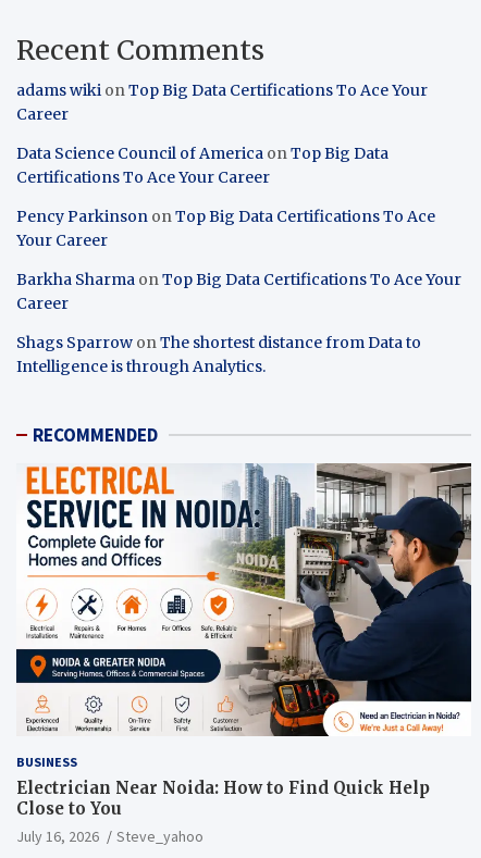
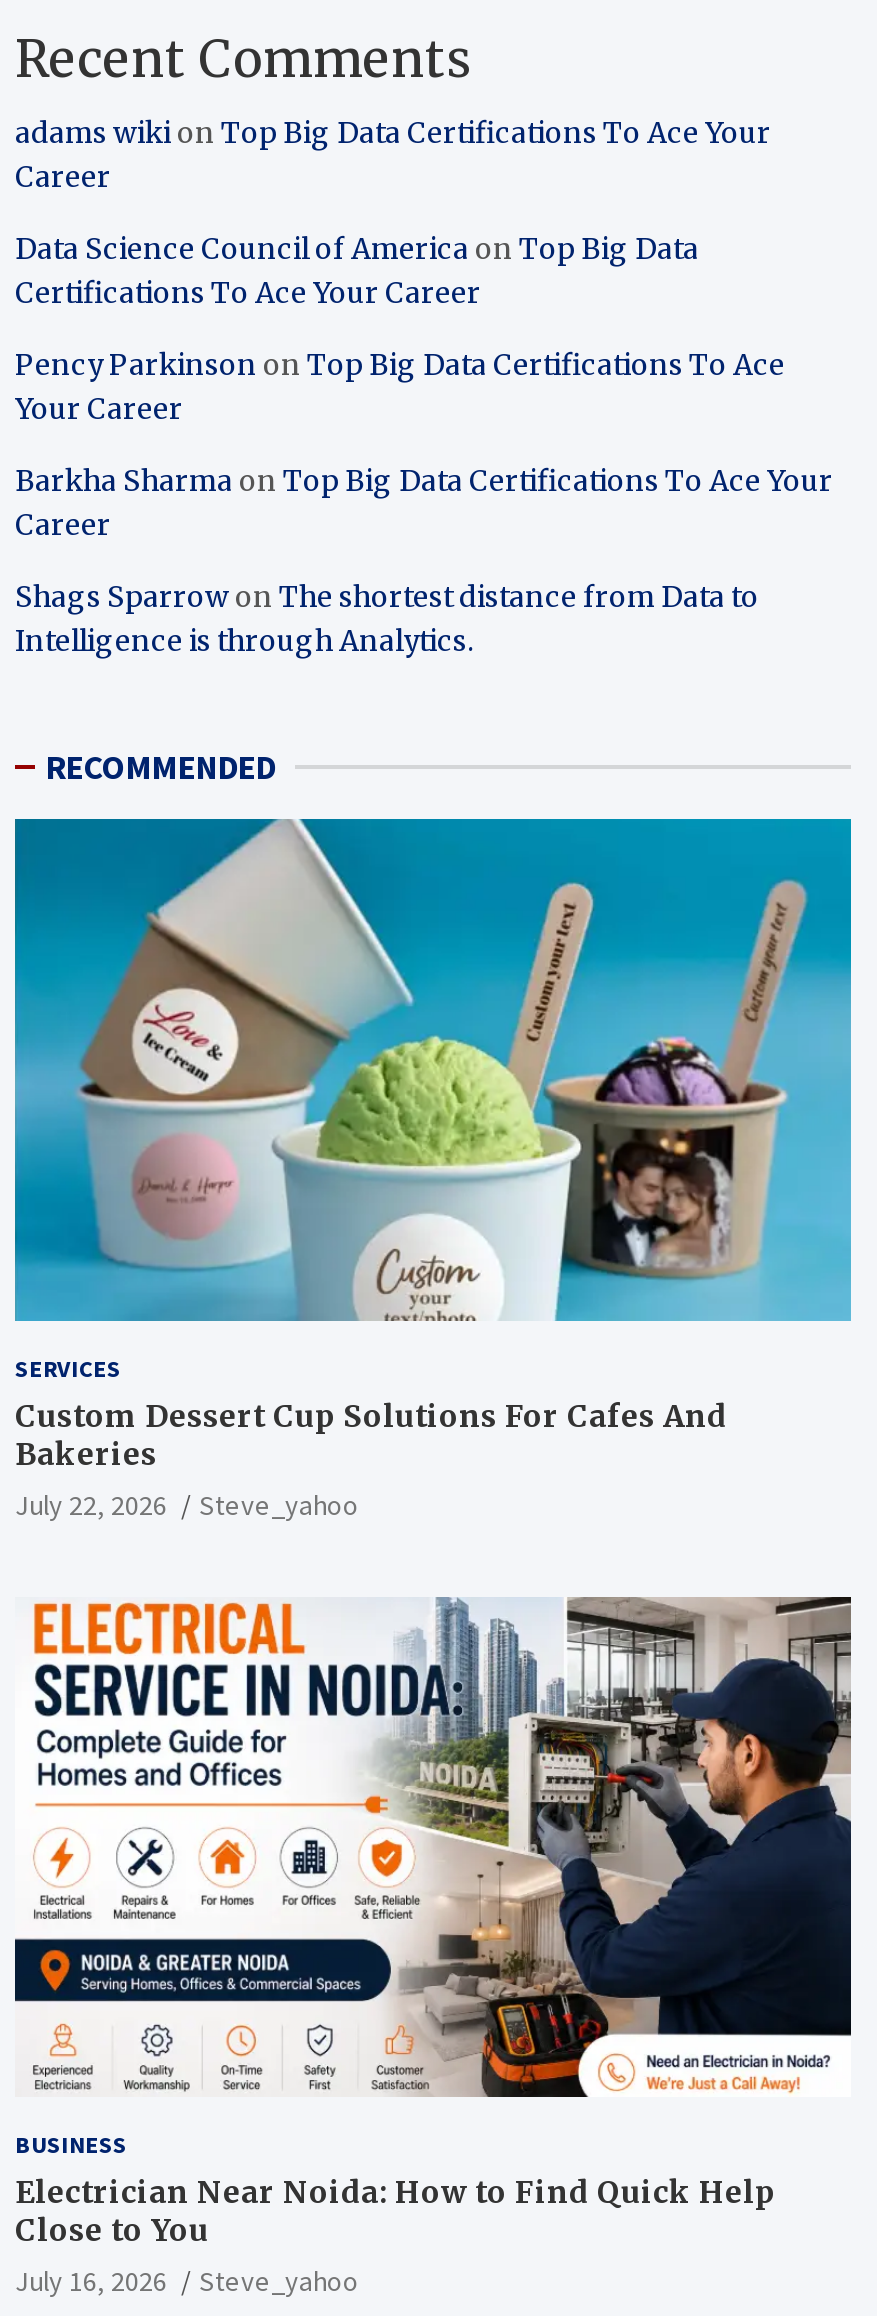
+ [image]
+ SERVICES
+ Custom Dessert Cup Solutions For Cafes And
+ Bakeries
+ July 22, 2026
+ Steve_yahoo
